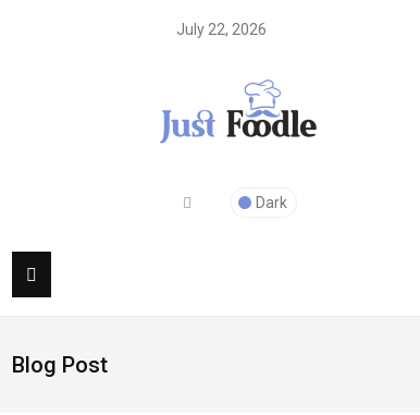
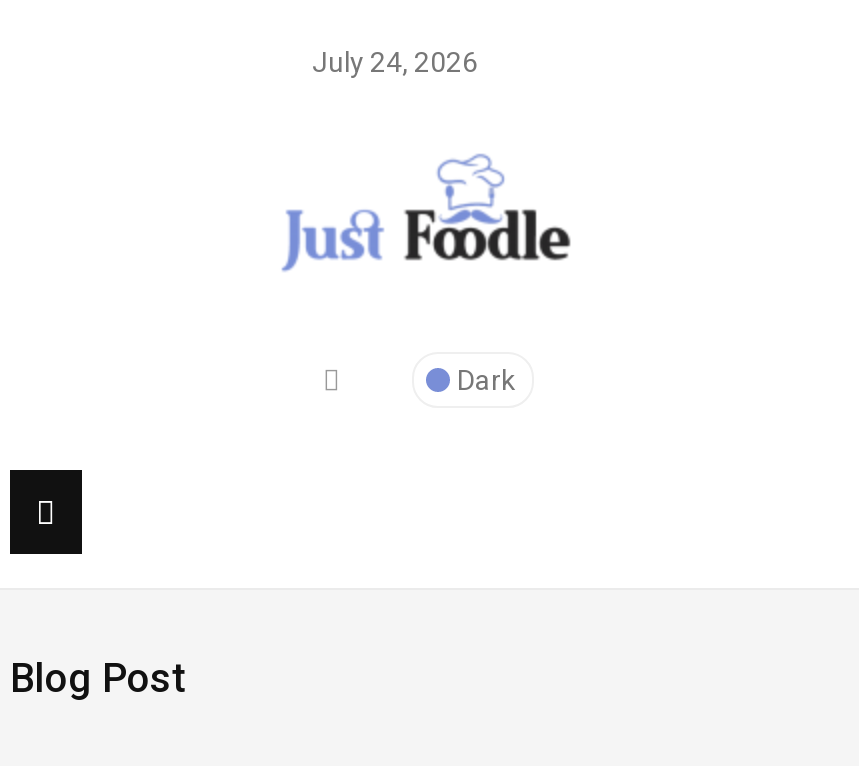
- July 22, 2026
+ July 24, 2026
